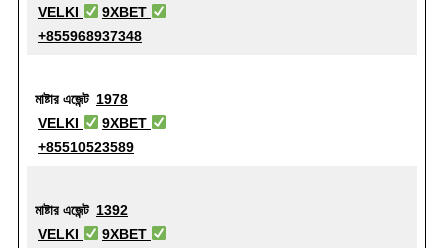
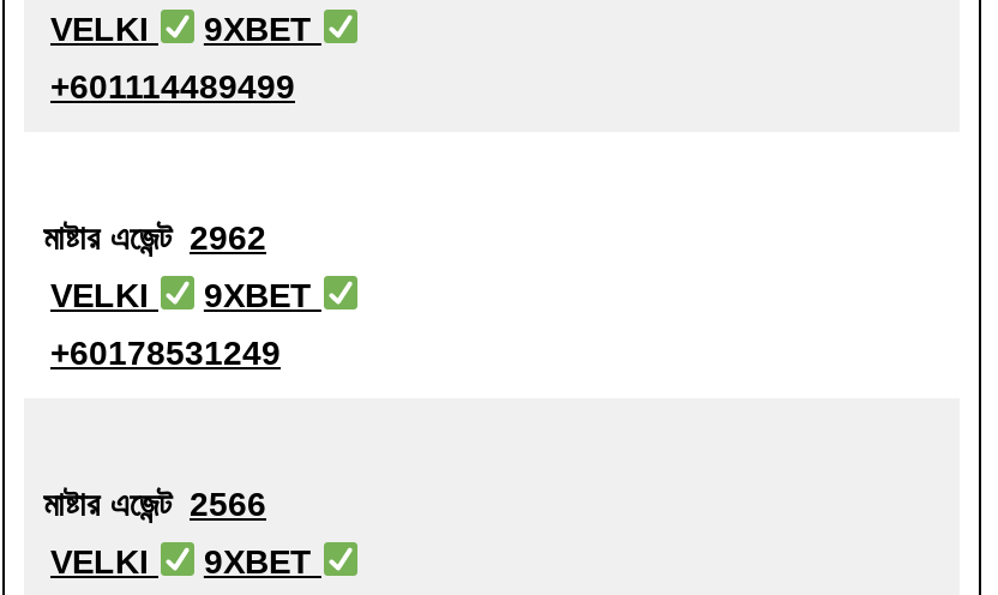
- +855968937348
+ +601114489499

- মাষ্টার এজেন্ট 1978
+ মাষ্টার এজেন্ট 2962

- +85510523589
+ +60178531249

- মাষ্টার এজেন্ট 1392
+ মাষ্টার এজেন্ট 2566
